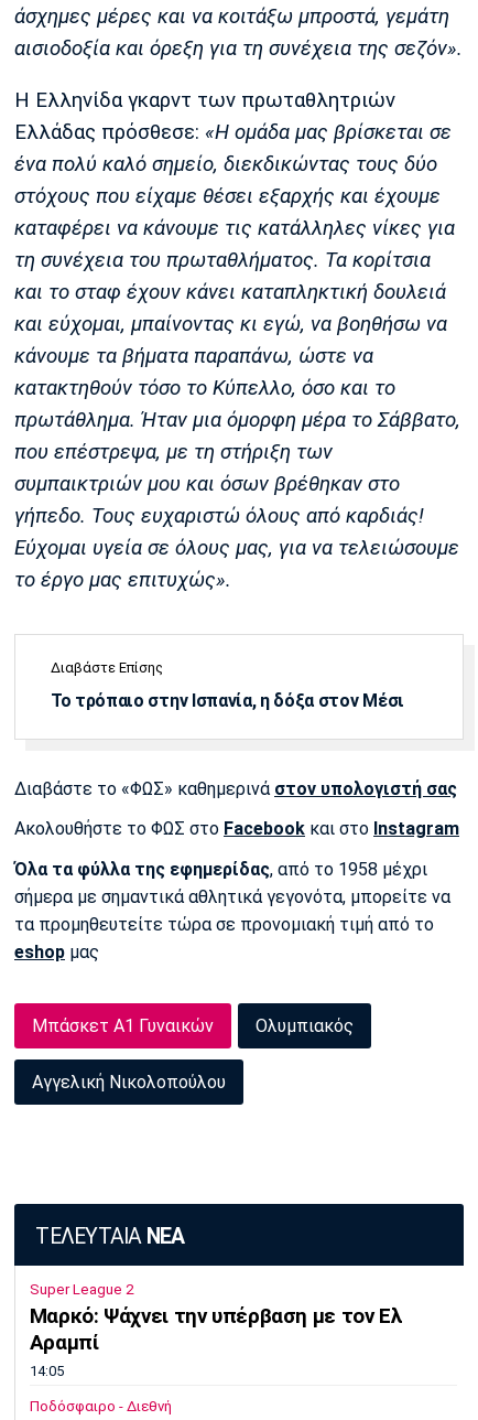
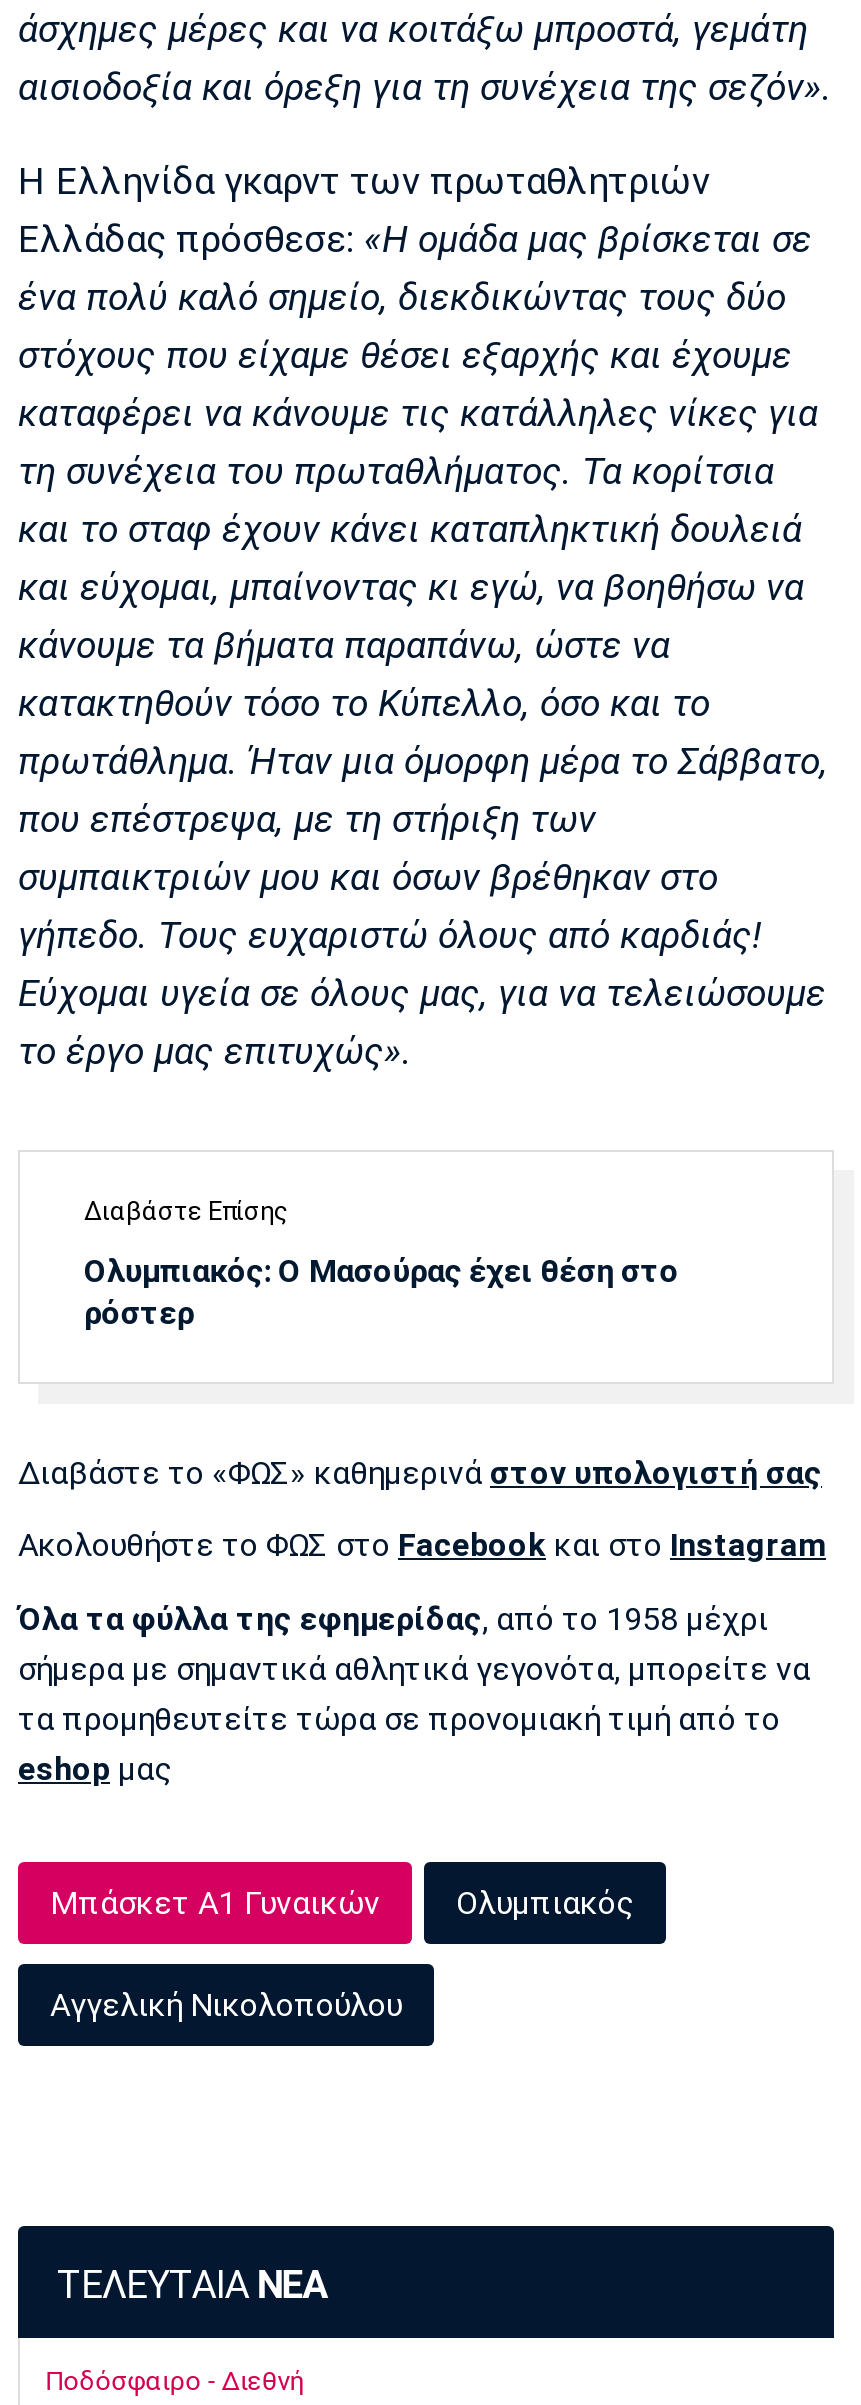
- Το τρόπαιο στην Ισπανία, η δόξα στον Μέσι
+ Ολυμπιακός: Ο Μασούρας έχει θέση στο
+ ρόστερ

moved down: Διαβάστε το «ΦΩΣ» καθημερινά στον υπολογιστή σας | Ακολουθήστε το ΦΩΣ στο Facebook και στο Instagram | Όλα τα φύλλα της εφημερίδας, από το 1958 μέχρι | ... | Αγγελική Νικολοπούλου | ΤΕΛΕΥΤΑΙΑ ΝΕΑ

- Super League 2
- Μαρκό: Ψάχνει την υπέρβαση με τον Ελ
- Αραμπί
- 14:05
